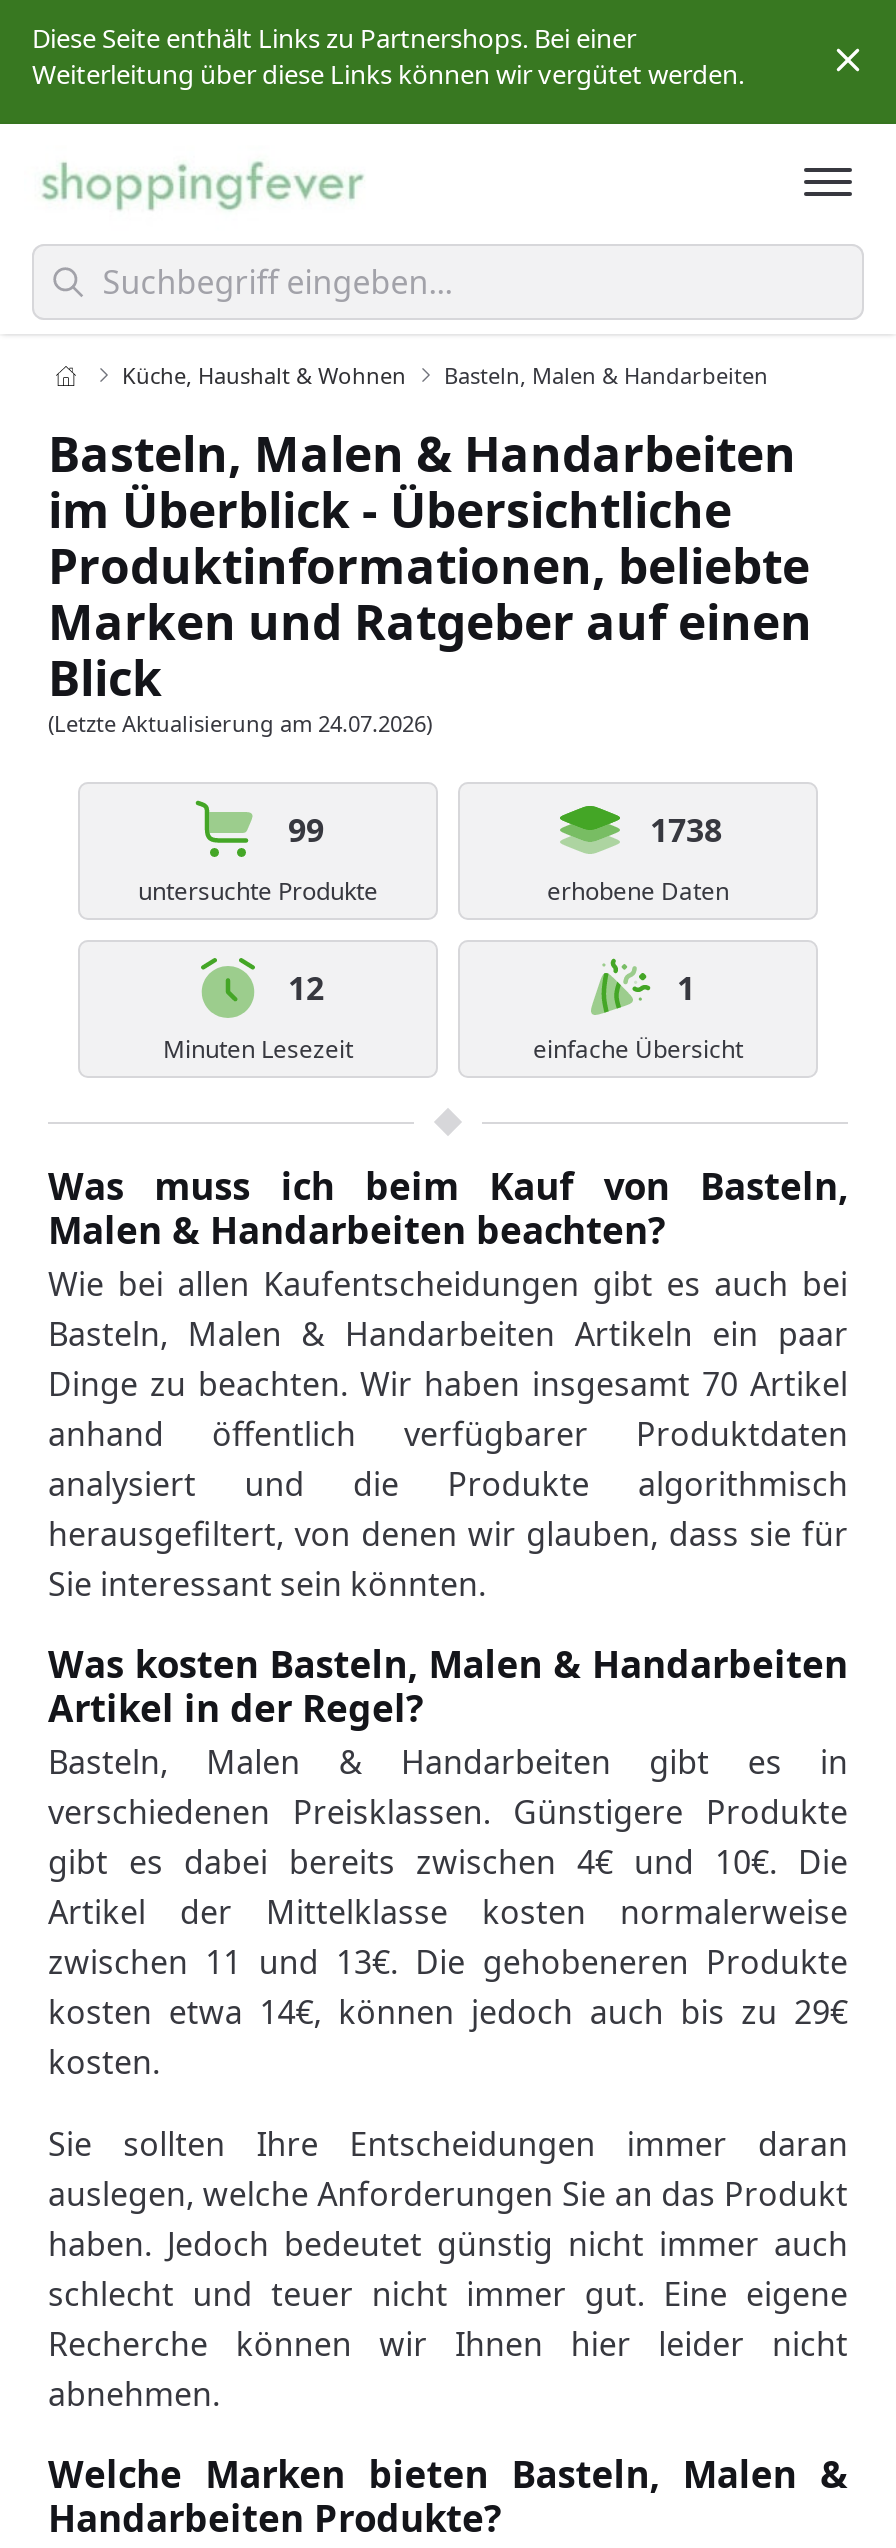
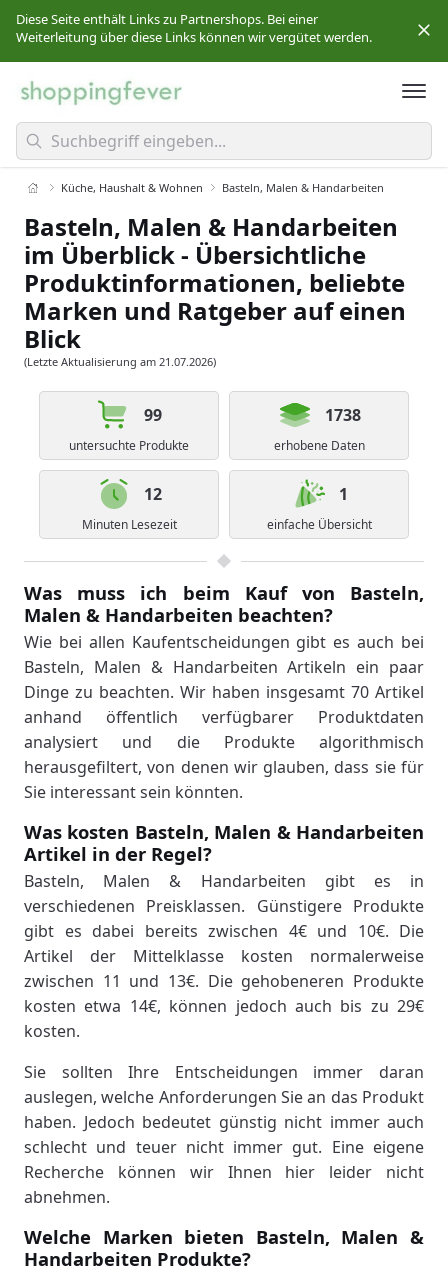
- (Letzte Aktualisierung am 24.07.2026)
+ (Letzte Aktualisierung am 21.07.2026)
